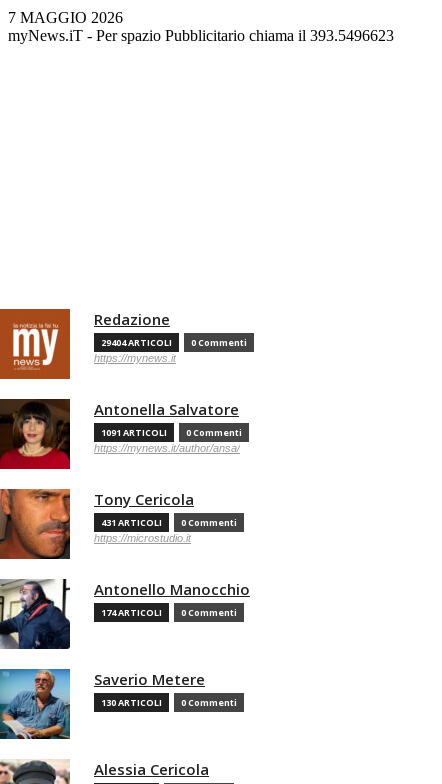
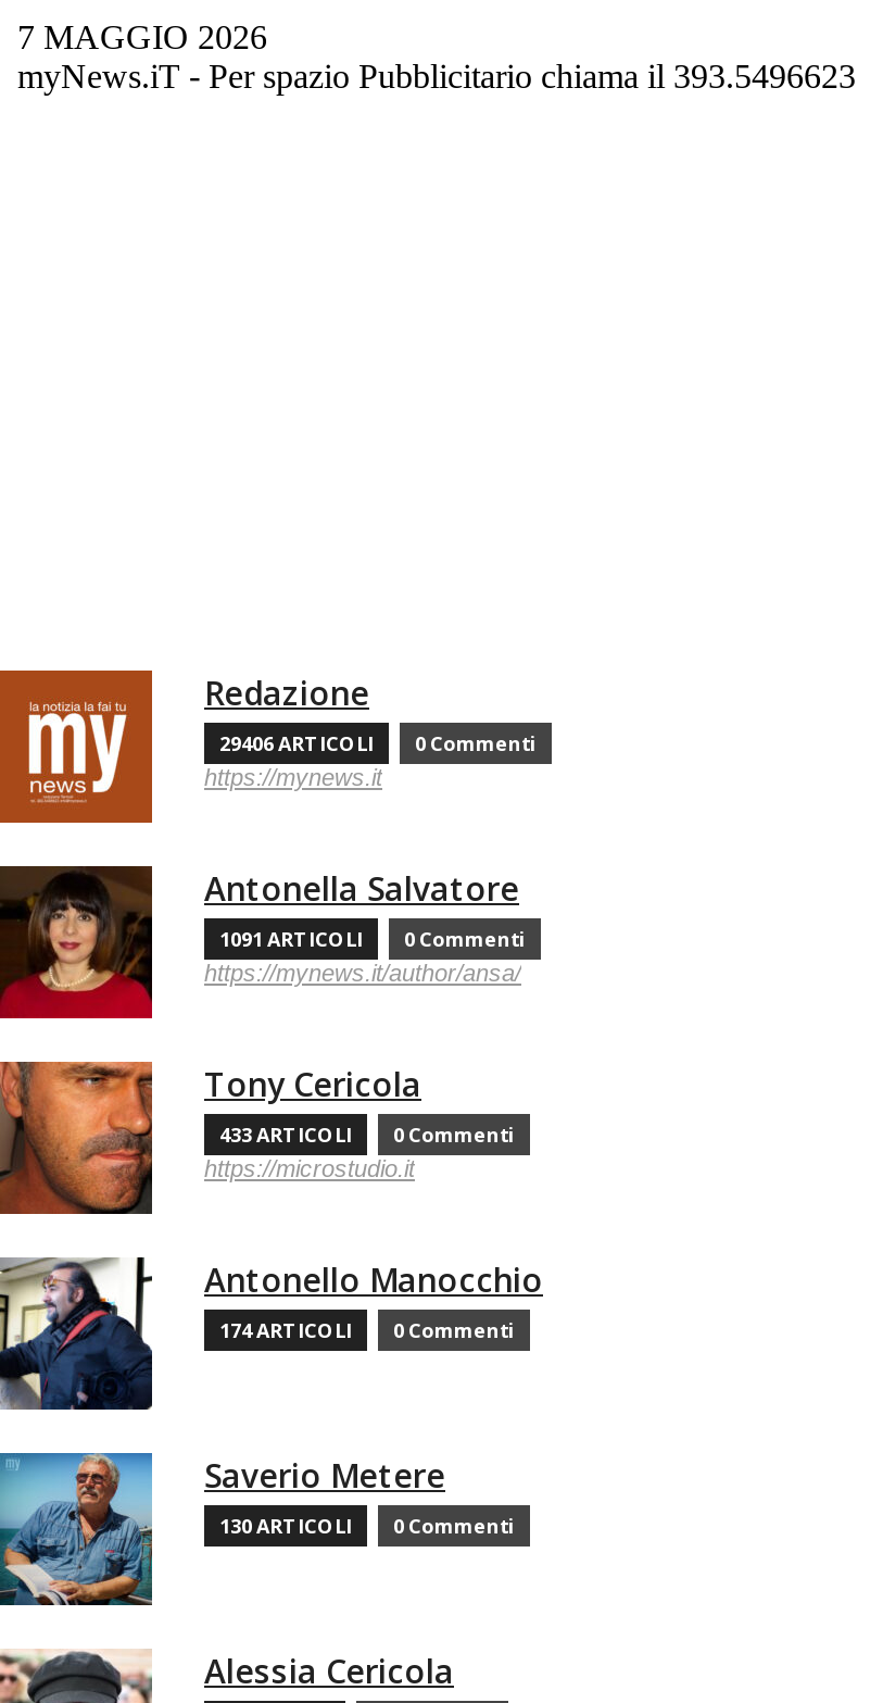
- 29404 ARTICOLI 0 Commenti
+ 29406 ARTICOLI 0 Commenti

- 431 ARTICOLI 0 Commenti
+ 433 ARTICOLI 0 Commenti
